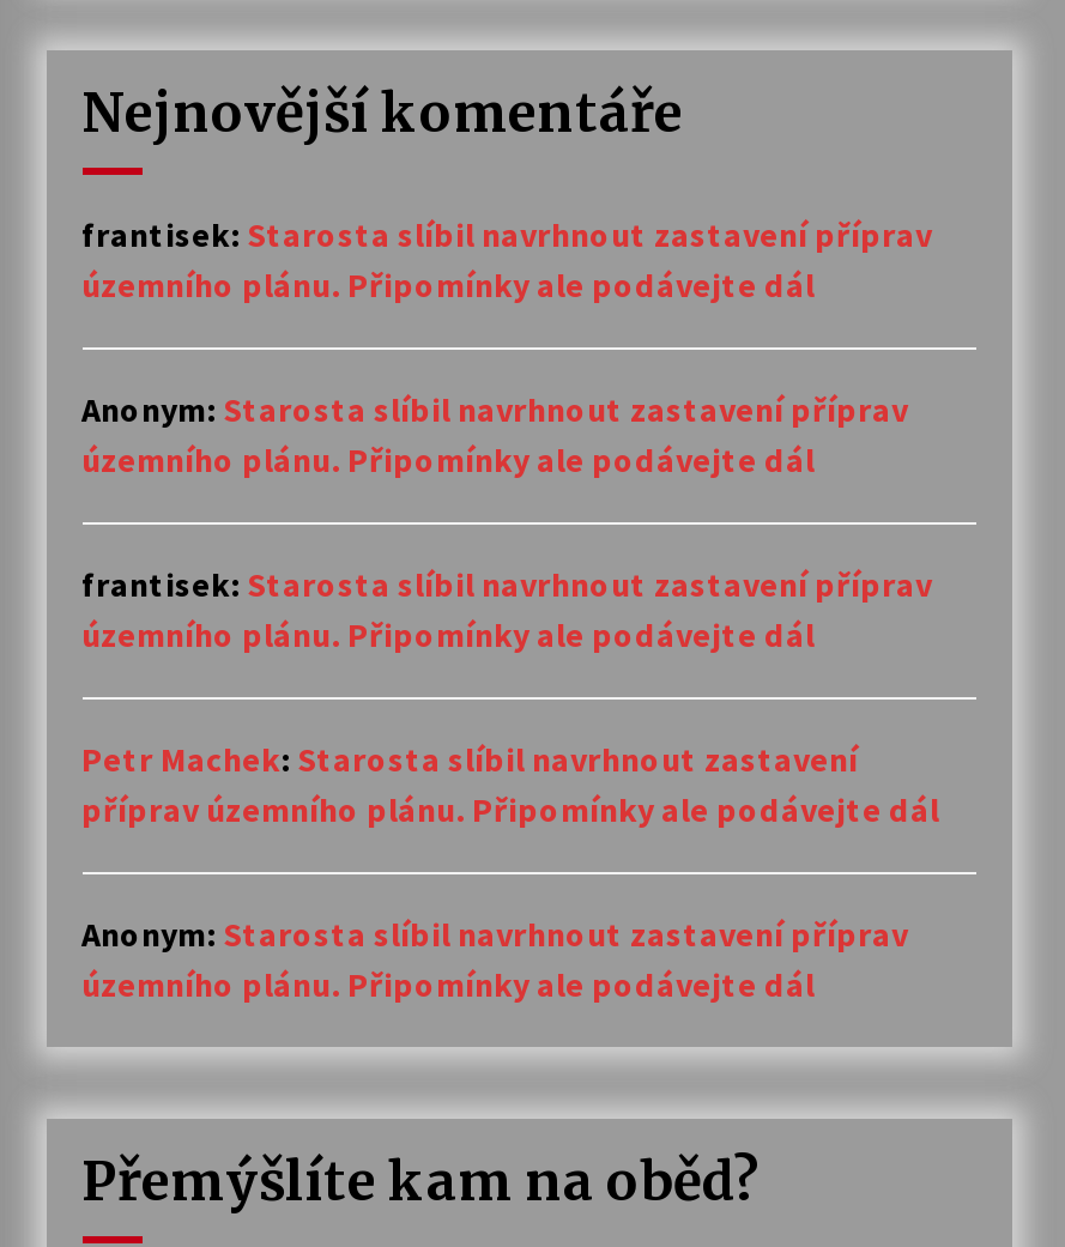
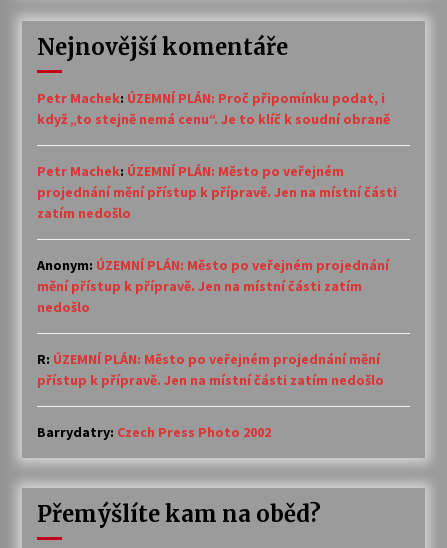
- frantisek: Starosta slíbil navrhnout zastavení příprav
- územního plánu. Připomínky ale podávejte dál
+ Petr Machek: ÚZEMNÍ PLÁN: Proč připomínku podat, i
+ když „to stejně nemá cenu“. Je to klíč k soudní obraně

- Anonym: Starosta slíbil navrhnout zastavení příprav
- územního plánu. Připomínky ale podávejte dál
+ Petr Machek: ÚZEMNÍ PLÁN: Město po veřejném
+ projednání mění přístup k přípravě. Jen na místní části
+ zatím nedošlo

- frantisek: Starosta slíbil navrhnout zastavení příprav
- územního plánu. Připomínky ale podávejte dál
+ Anonym: ÚZEMNÍ PLÁN: Město po veřejném projednání
+ mění přístup k přípravě. Jen na místní části zatím
+ nedošlo

- Petr Machek: Starosta slíbil navrhnout zastavení
- příprav územního plánu. Připomínky ale podávejte dál
+ R: ÚZEMNÍ PLÁN: Město po veřejném projednání mění
+ přístup k přípravě. Jen na místní části zatím nedošlo

- Anonym: Starosta slíbil navrhnout zastavení příprav
- územního plánu. Připomínky ale podávejte dál
+ Barrydatry: Czech Press Photo 2002
